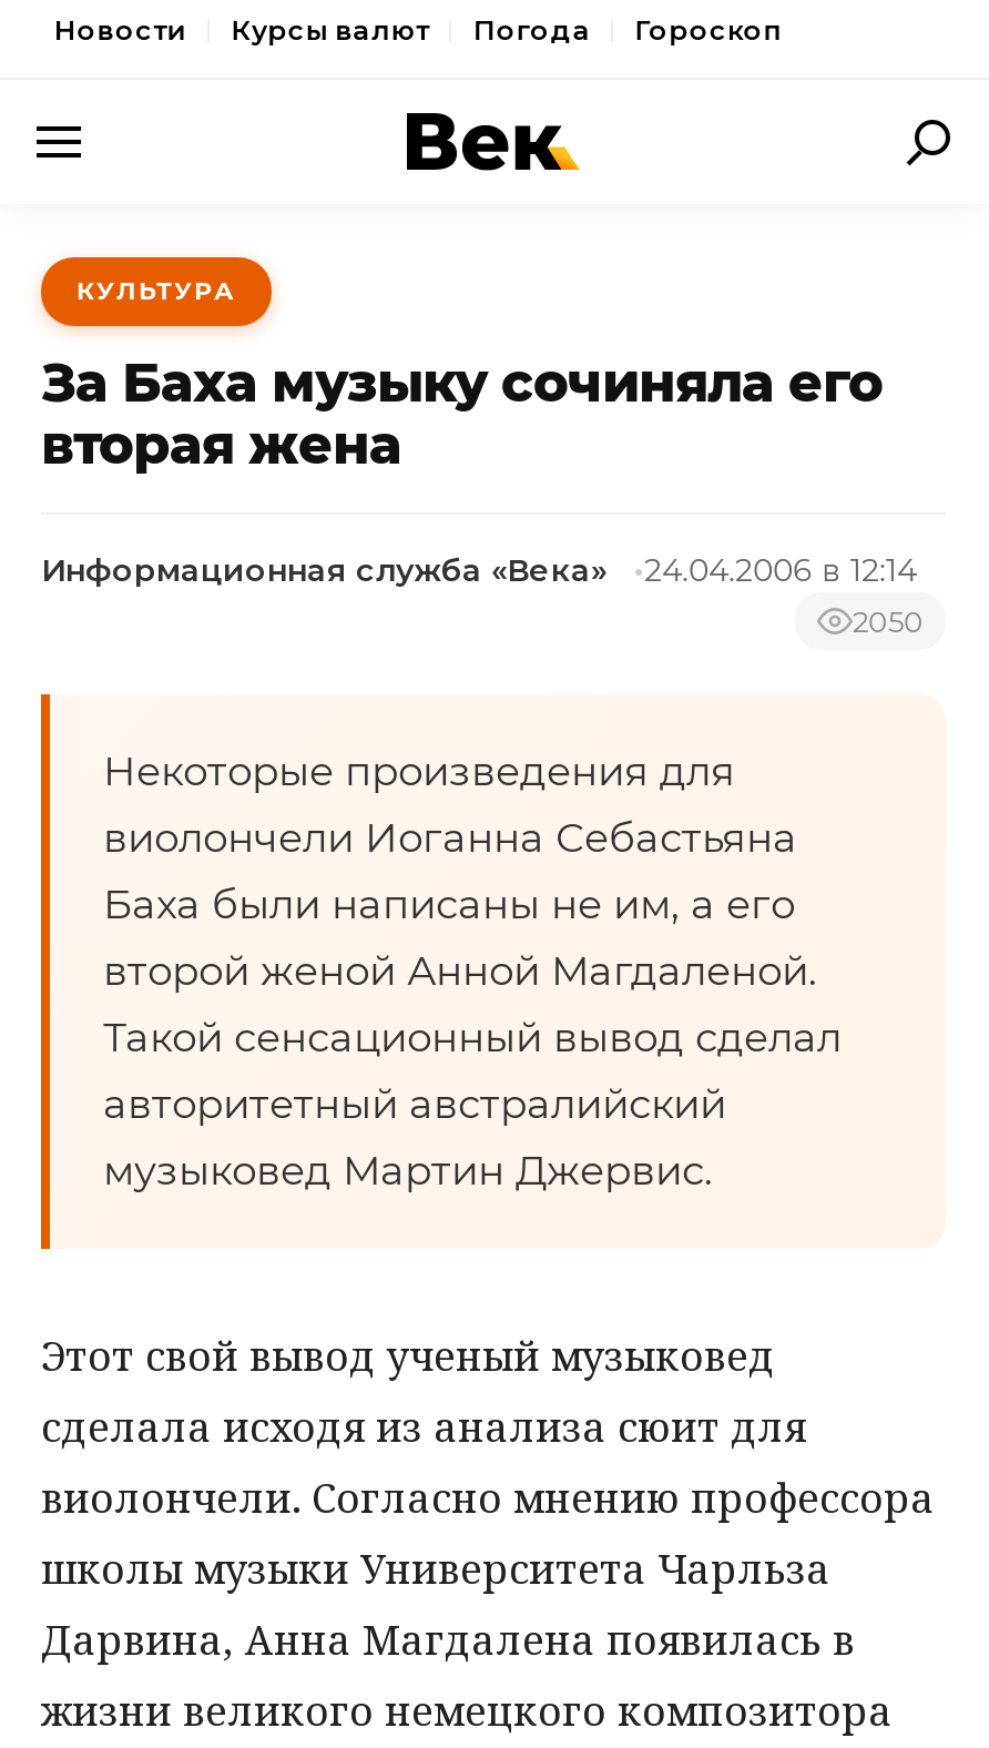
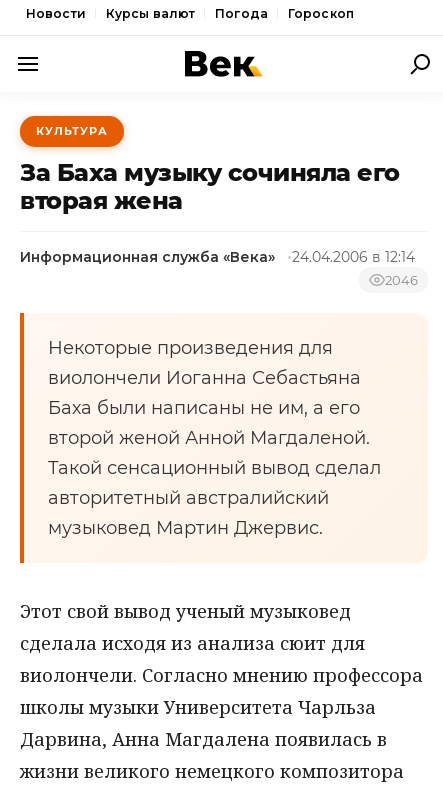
- 2050
+ 2046
